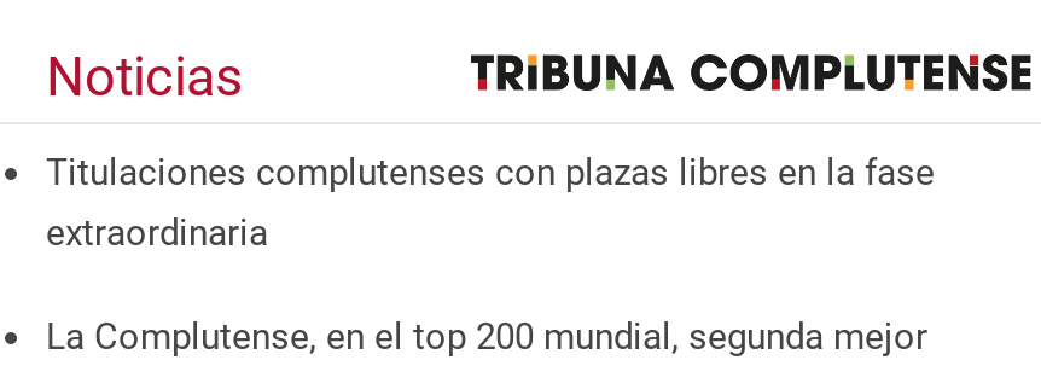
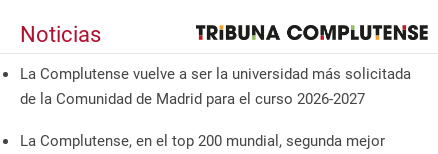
- Titulaciones complutenses con plazas libres en la fase
- extraordinaria
+ La Complutense vuelve a ser la universidad más solicitada
+ de la Comunidad de Madrid para el curso 2026-2027
